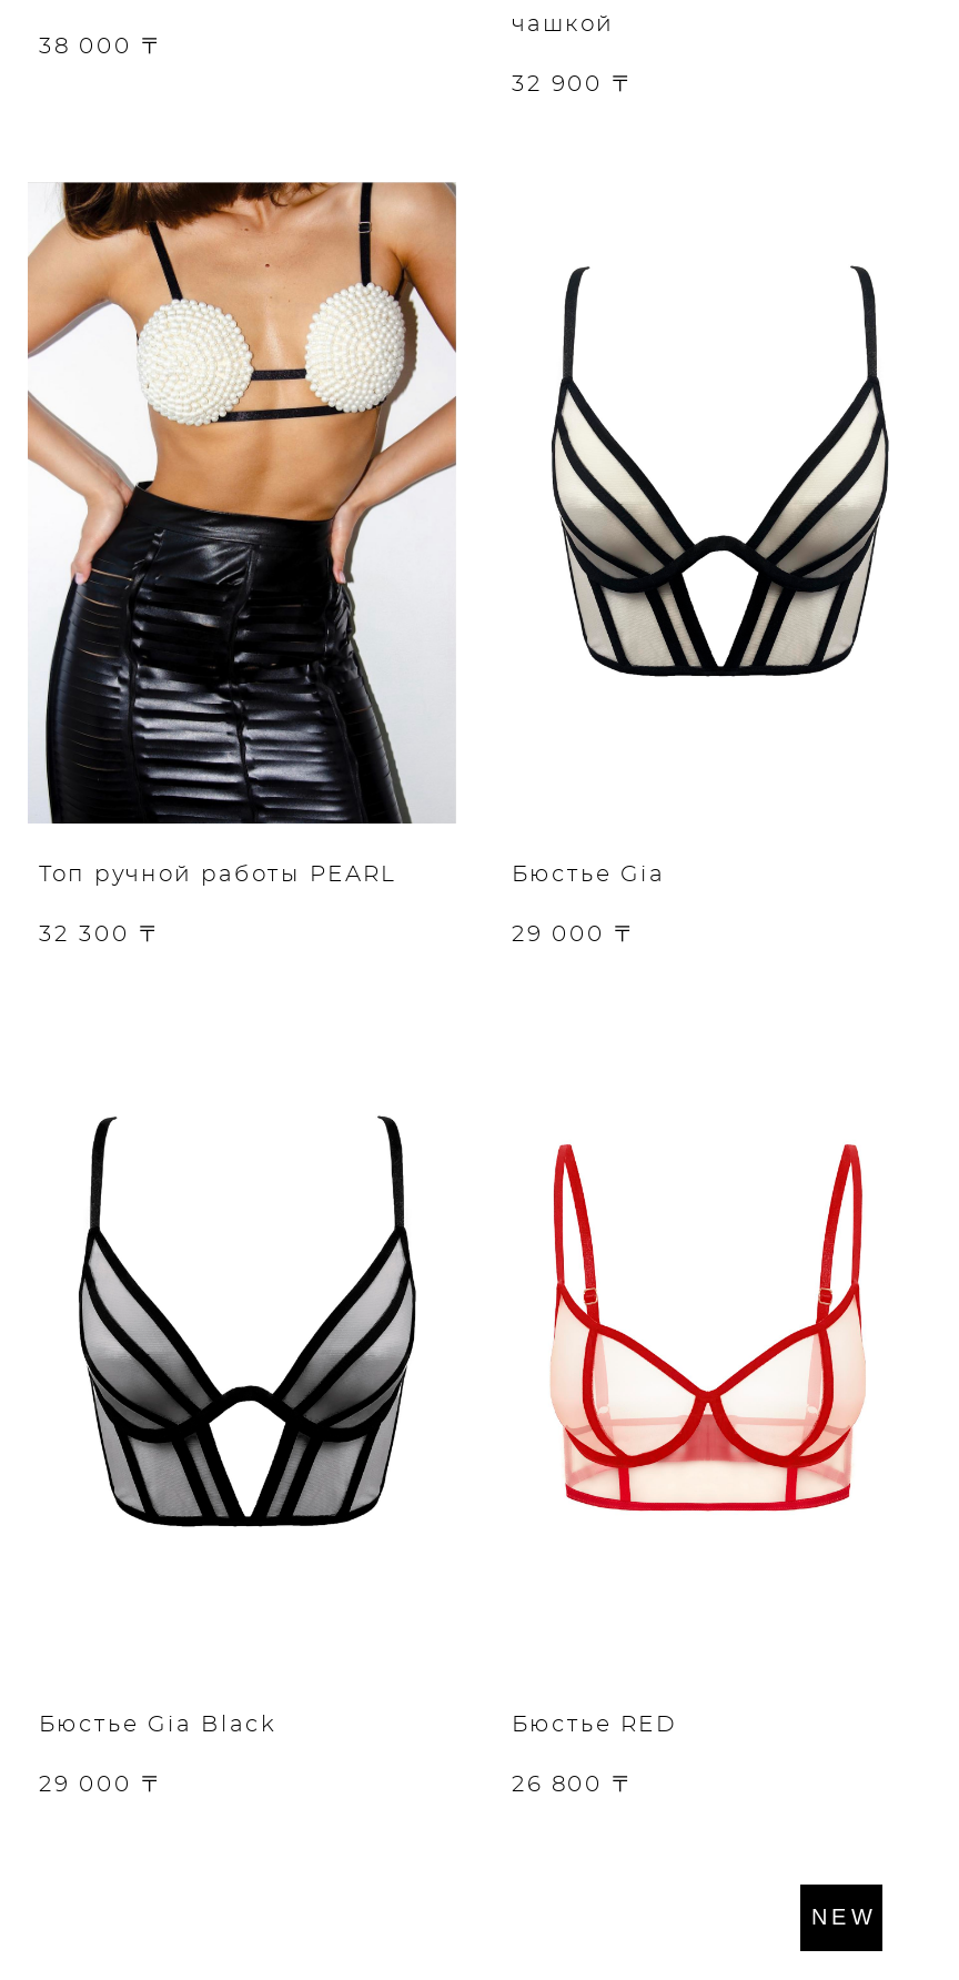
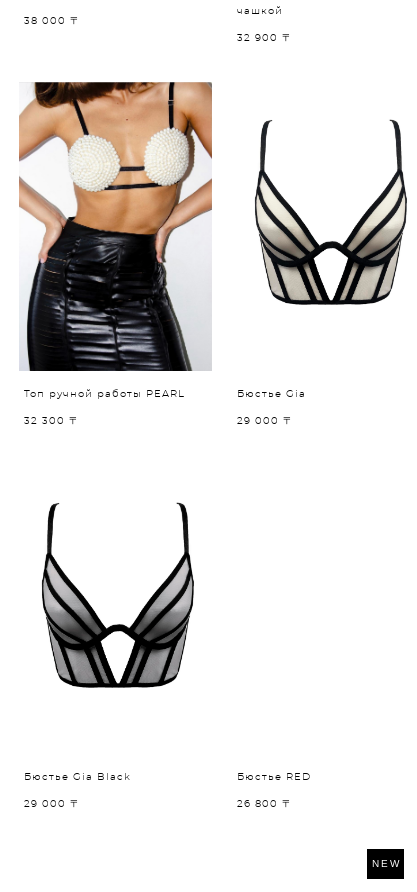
- [image]
